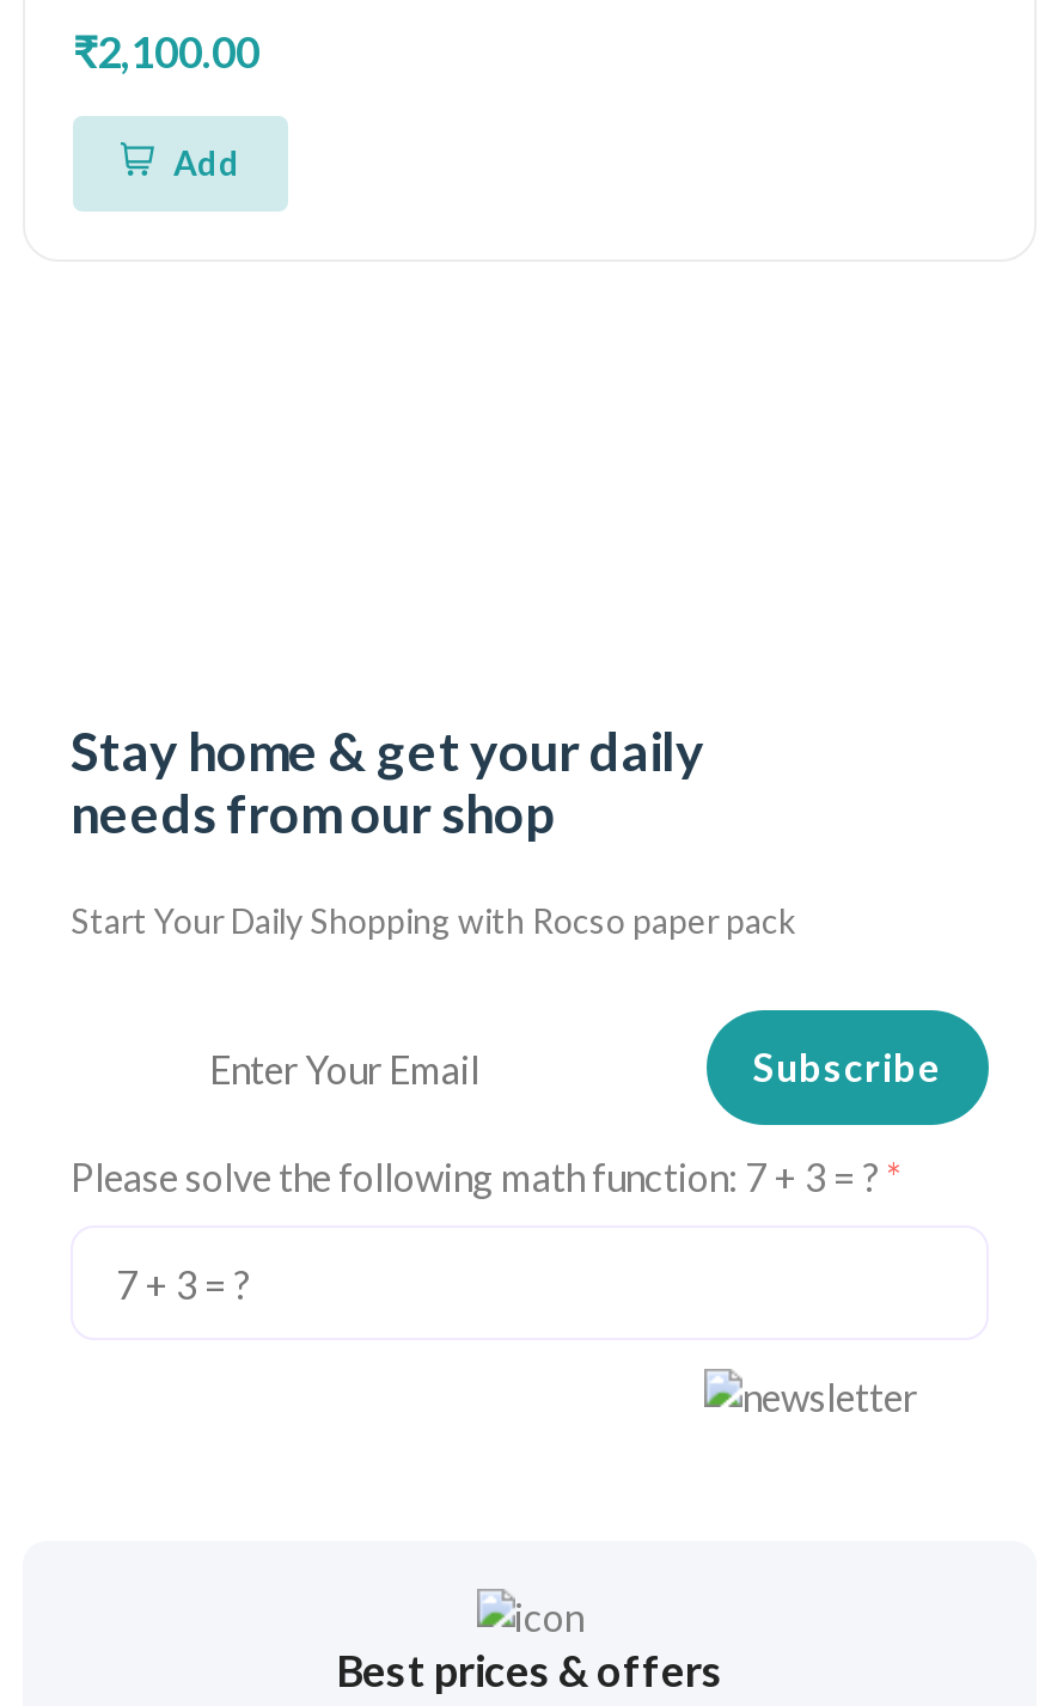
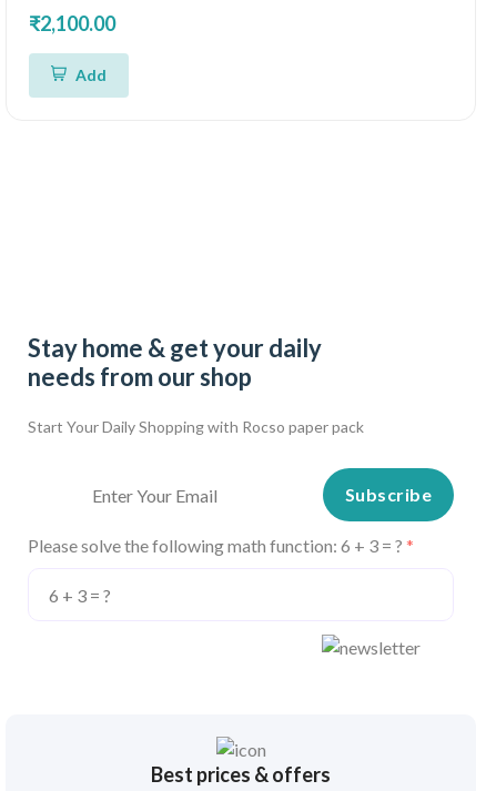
- Please solve the following math function: 7 + 3 = ?
+ Please solve the following math function: 6 + 3 = ?
